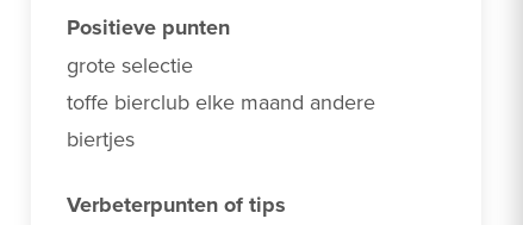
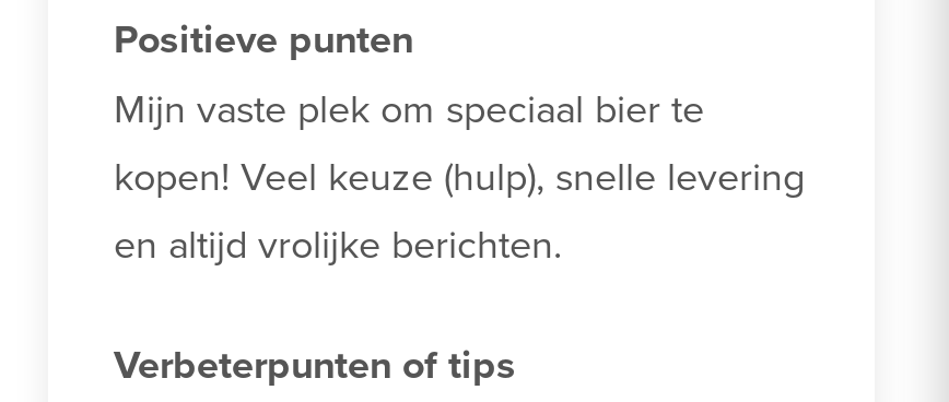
- grote selectie
- toffe bierclub elke maand andere
- biertjes
+ Mijn vaste plek om speciaal bier te
+ kopen! Veel keuze (hulp), snelle levering
+ en altijd vrolijke berichten.
